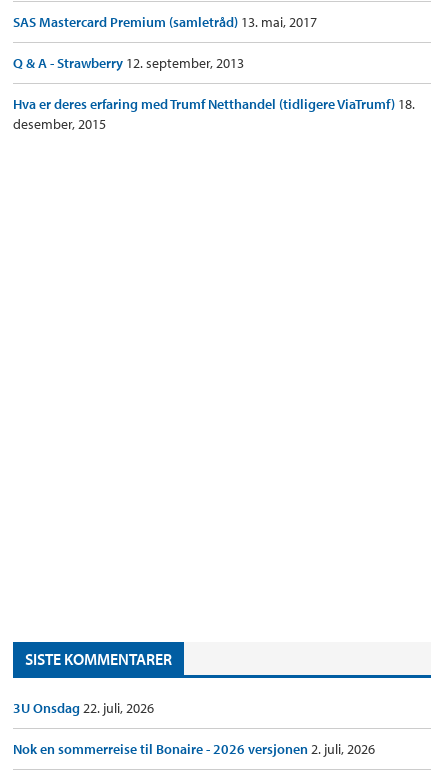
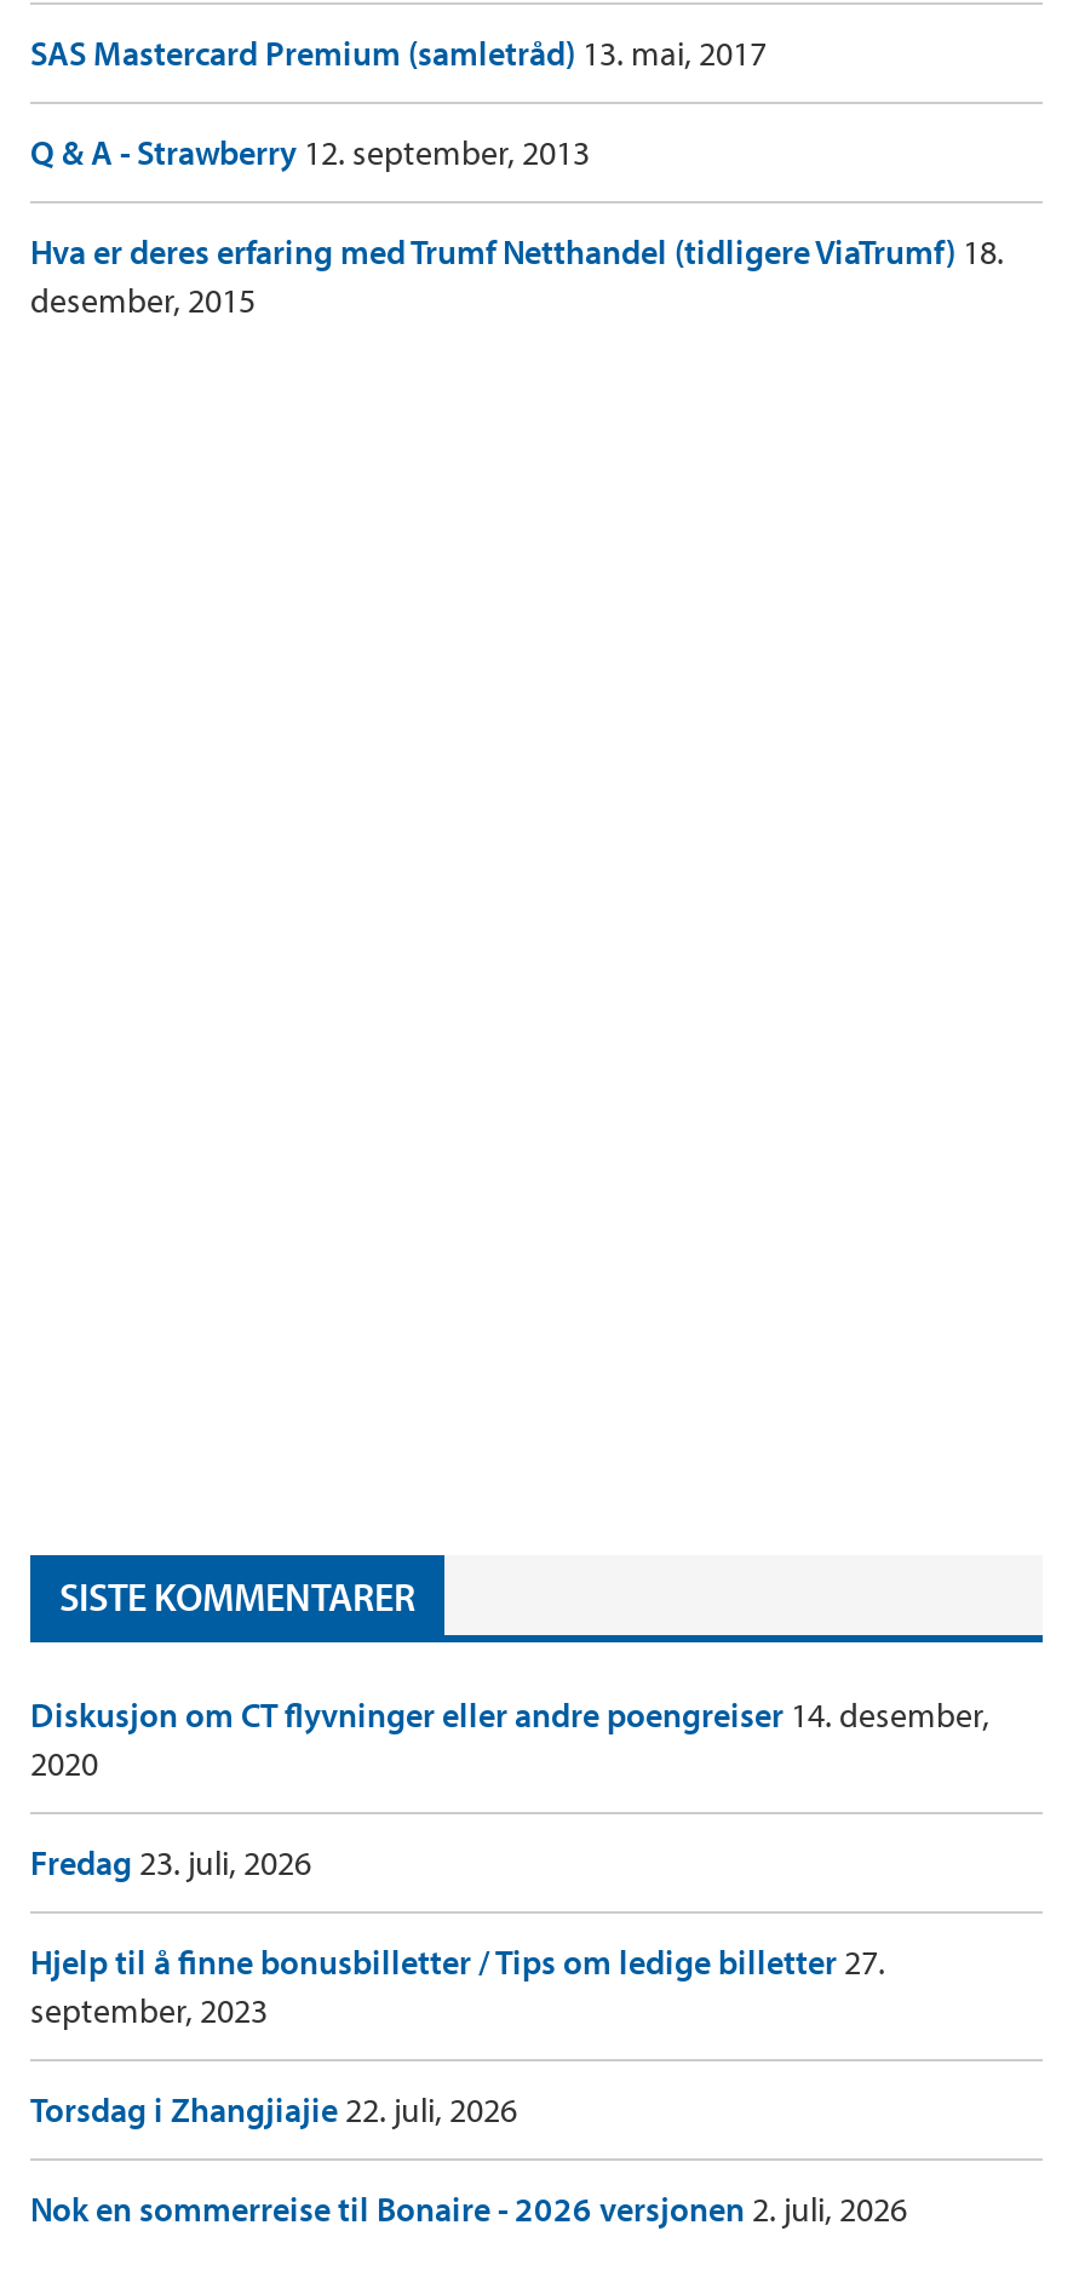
- 3U Onsdag 22. juli, 2026
+ Diskusjon om CT flyvninger eller andre poengreiser 14. desember,
+ 2020
+ Fredag 23. juli, 2026
+ Hjelp til å finne bonusbilletter / Tips om ledige billetter 27.
+ september, 2023
+ Torsdag i Zhangjiajie 22. juli, 2026
